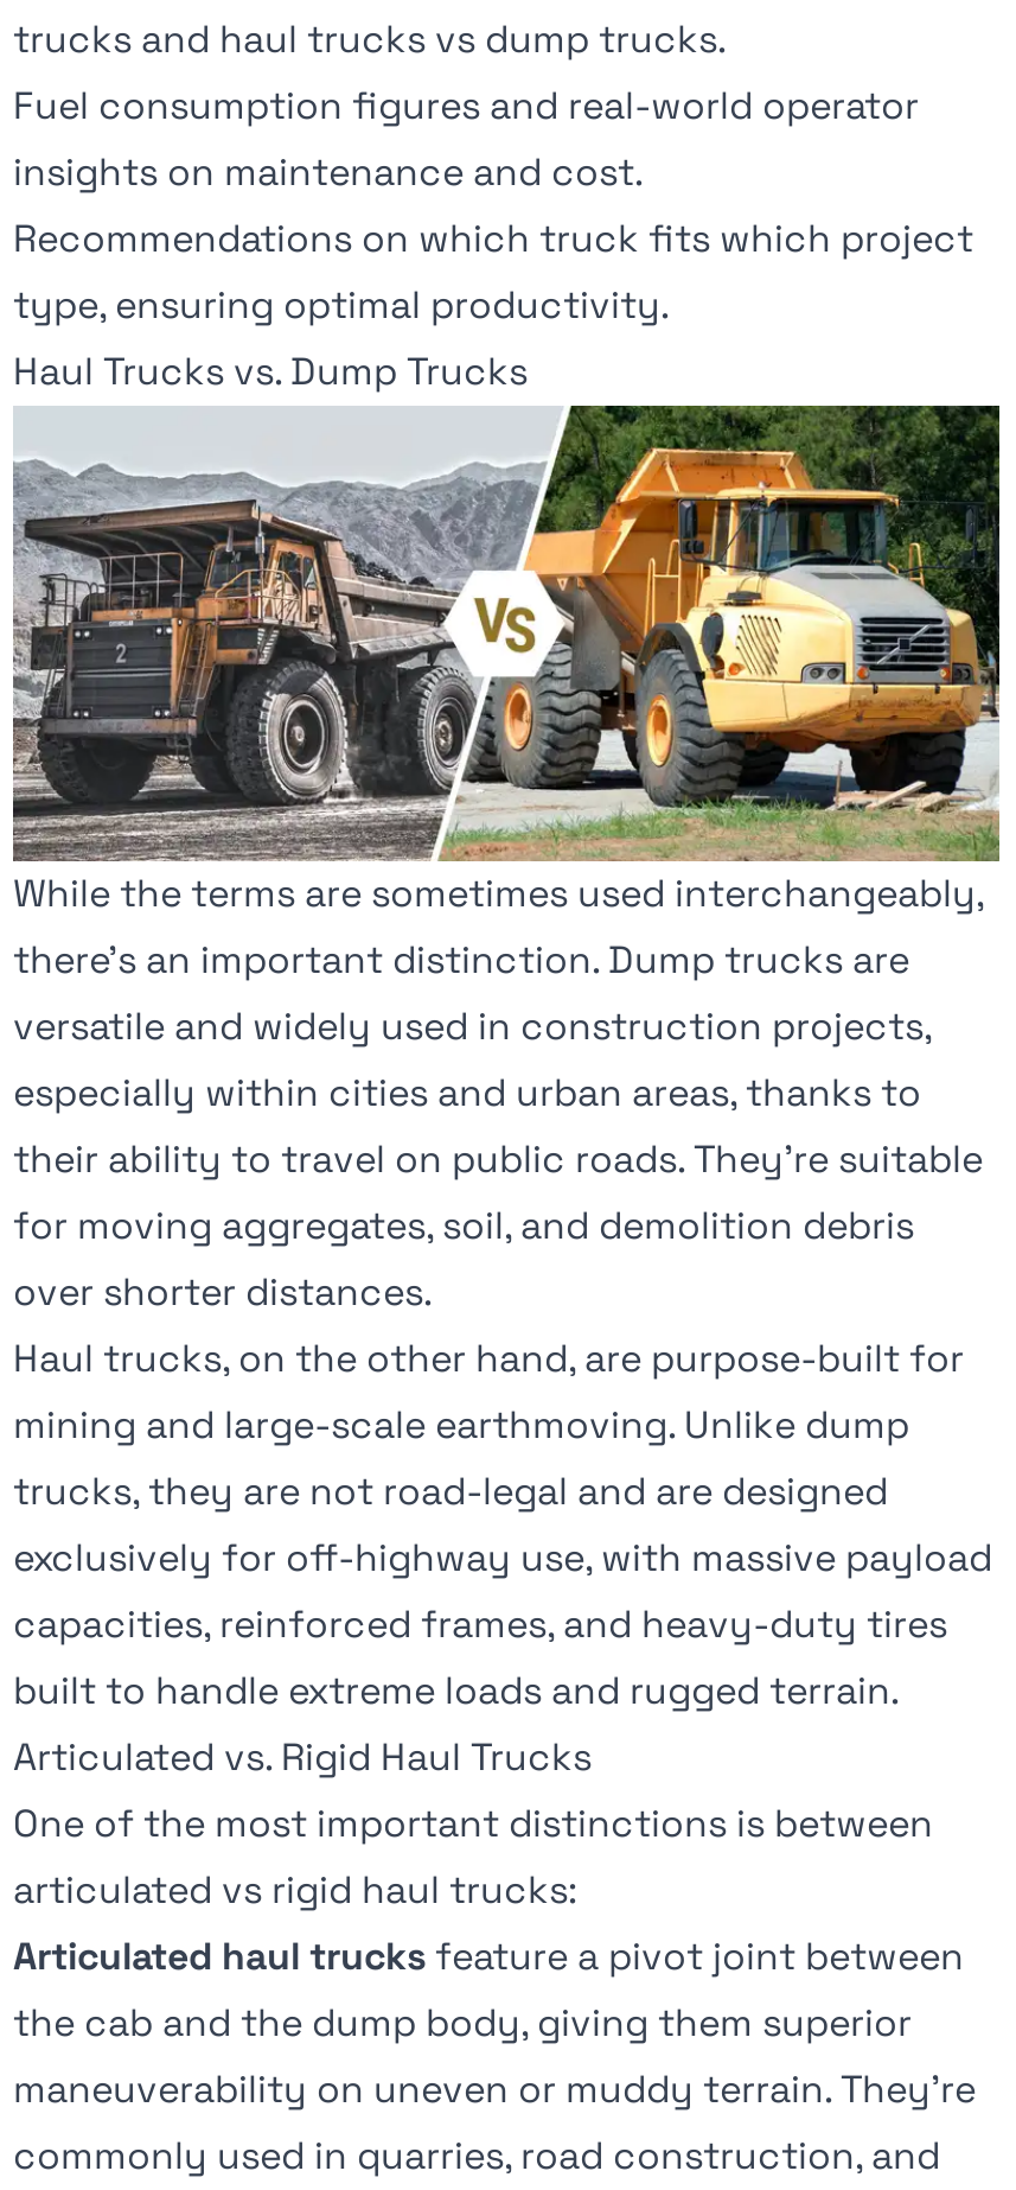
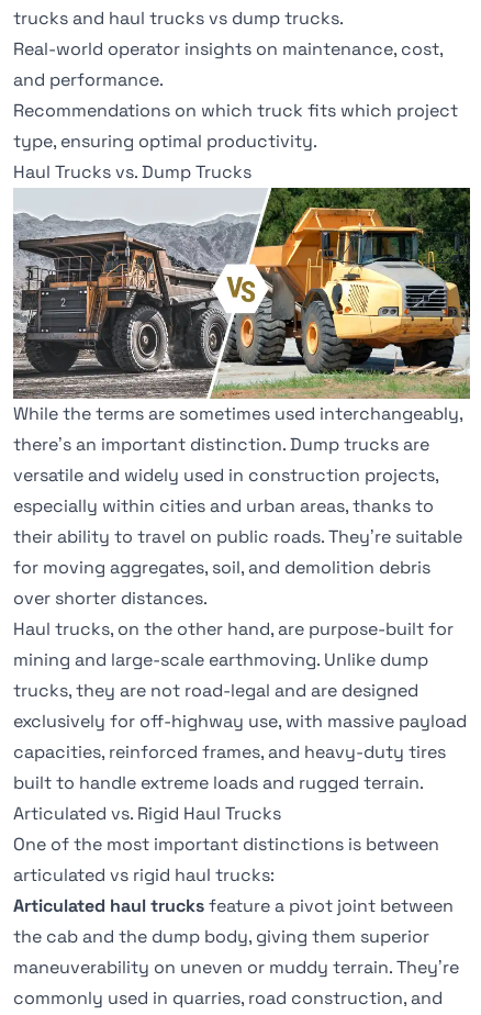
- Fuel consumption figures and real-world operator
- insights on maintenance and cost.
+ Real-world operator insights on maintenance, cost,
+ and performance.

- there's an important distinction. Dump trucks are
+ there’s an important distinction. Dump trucks are

- their ability to travel on public roads. They're suitable
+ their ability to travel on public roads. They’re suitable

- maneuverability on uneven or muddy terrain. They're
+ maneuverability on uneven or muddy terrain. They’re
